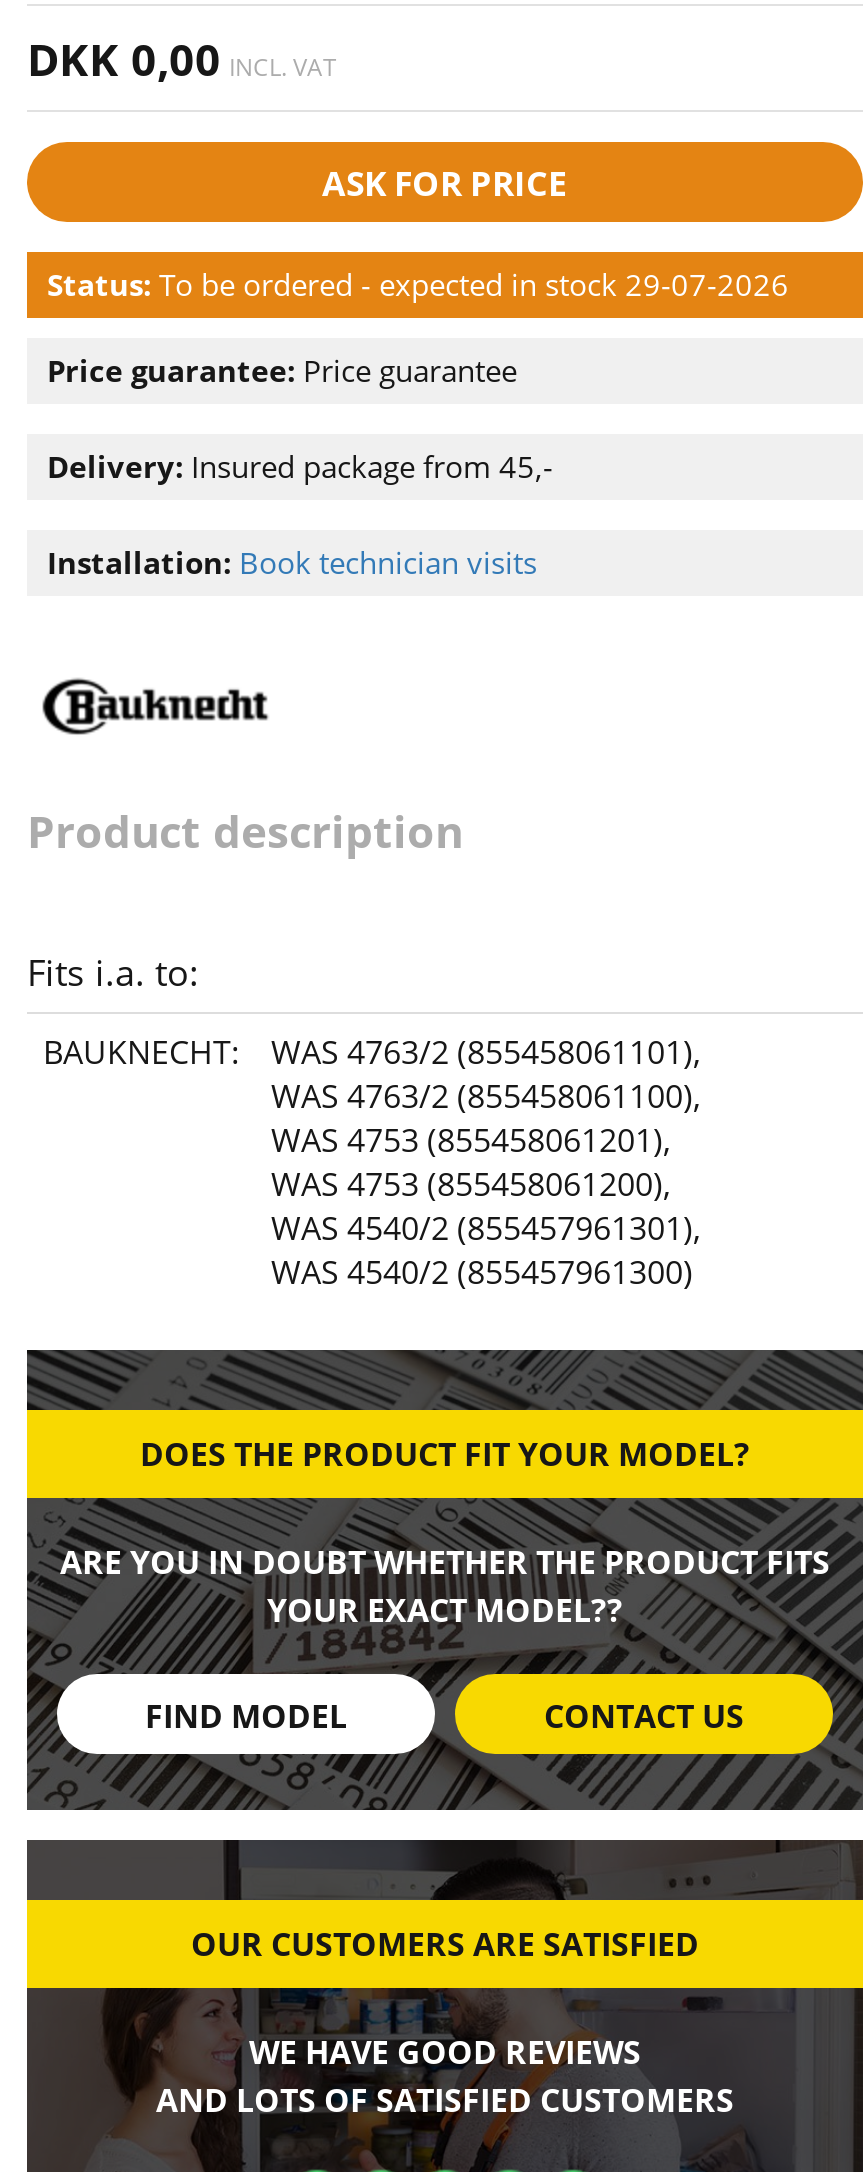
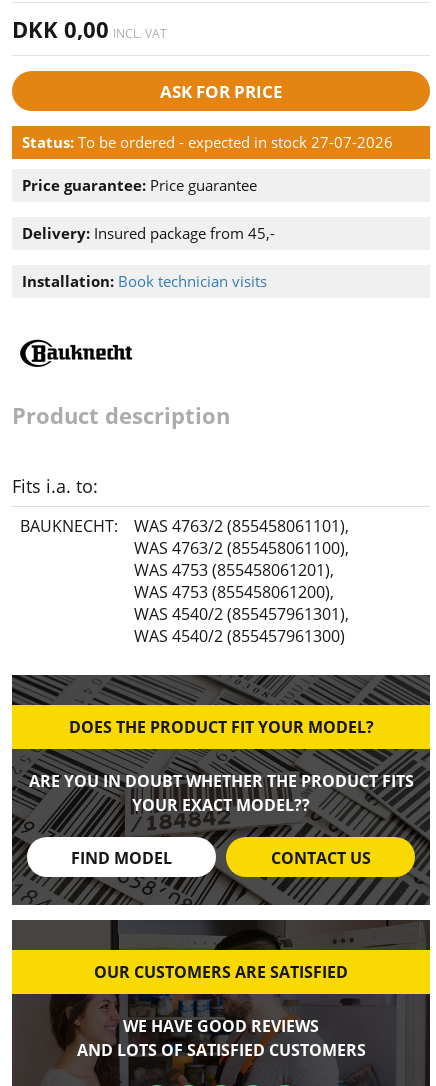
- Status: To be ordered - expected in stock 29-07-2026
+ Status: To be ordered - expected in stock 27-07-2026
